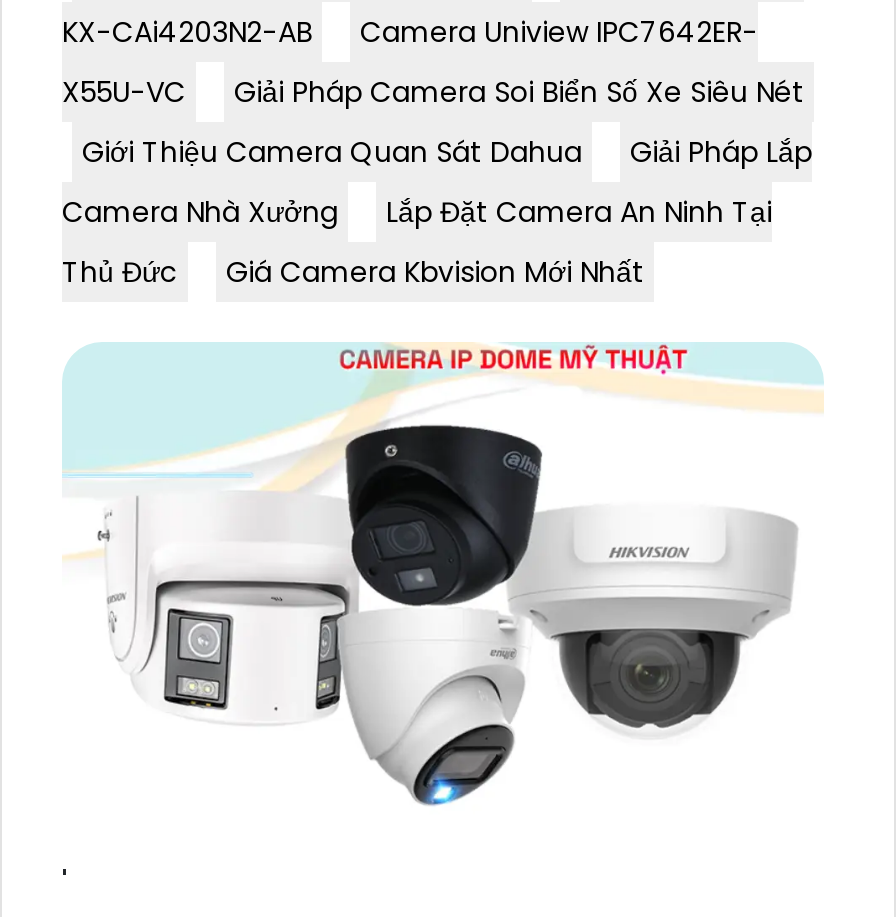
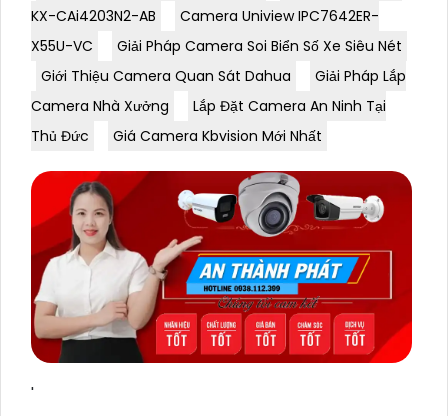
- [image]
+ [image]
